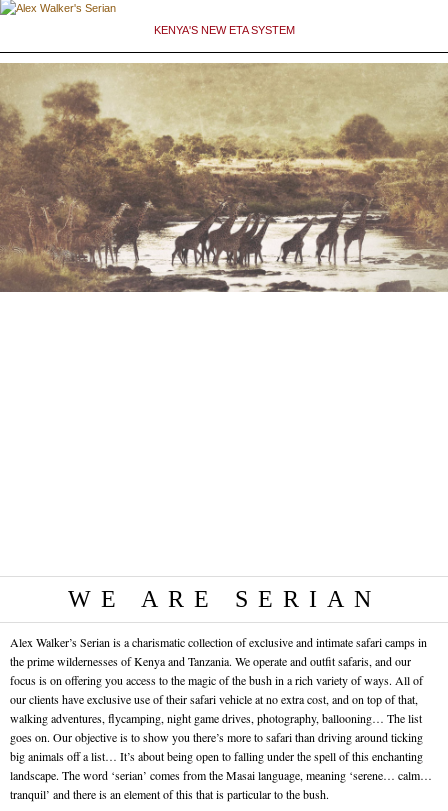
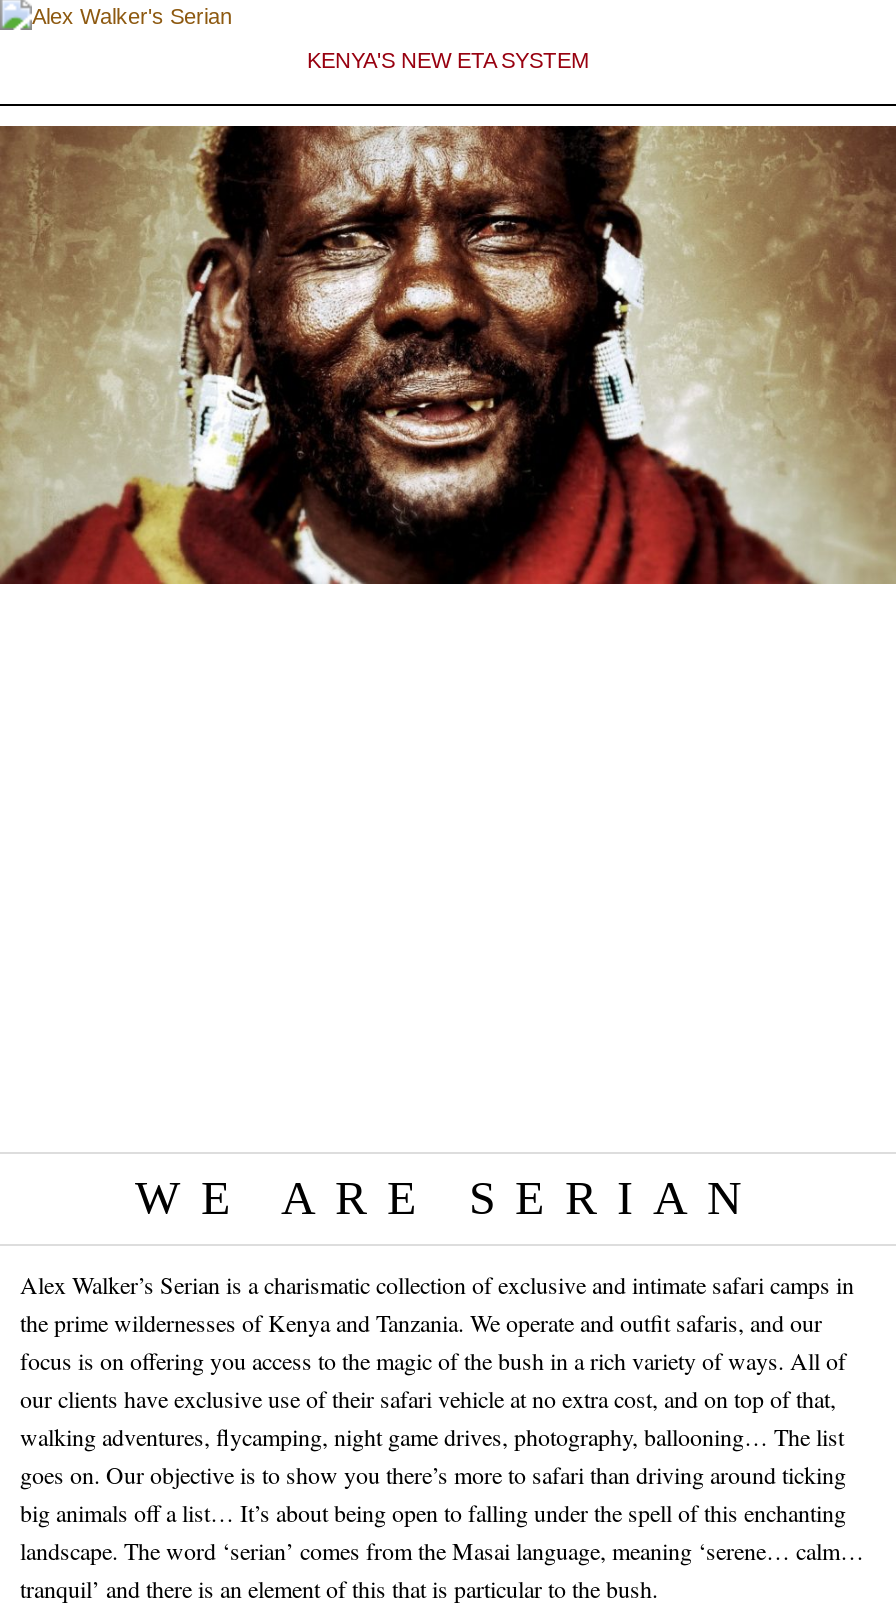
- [image]
+ [image]
